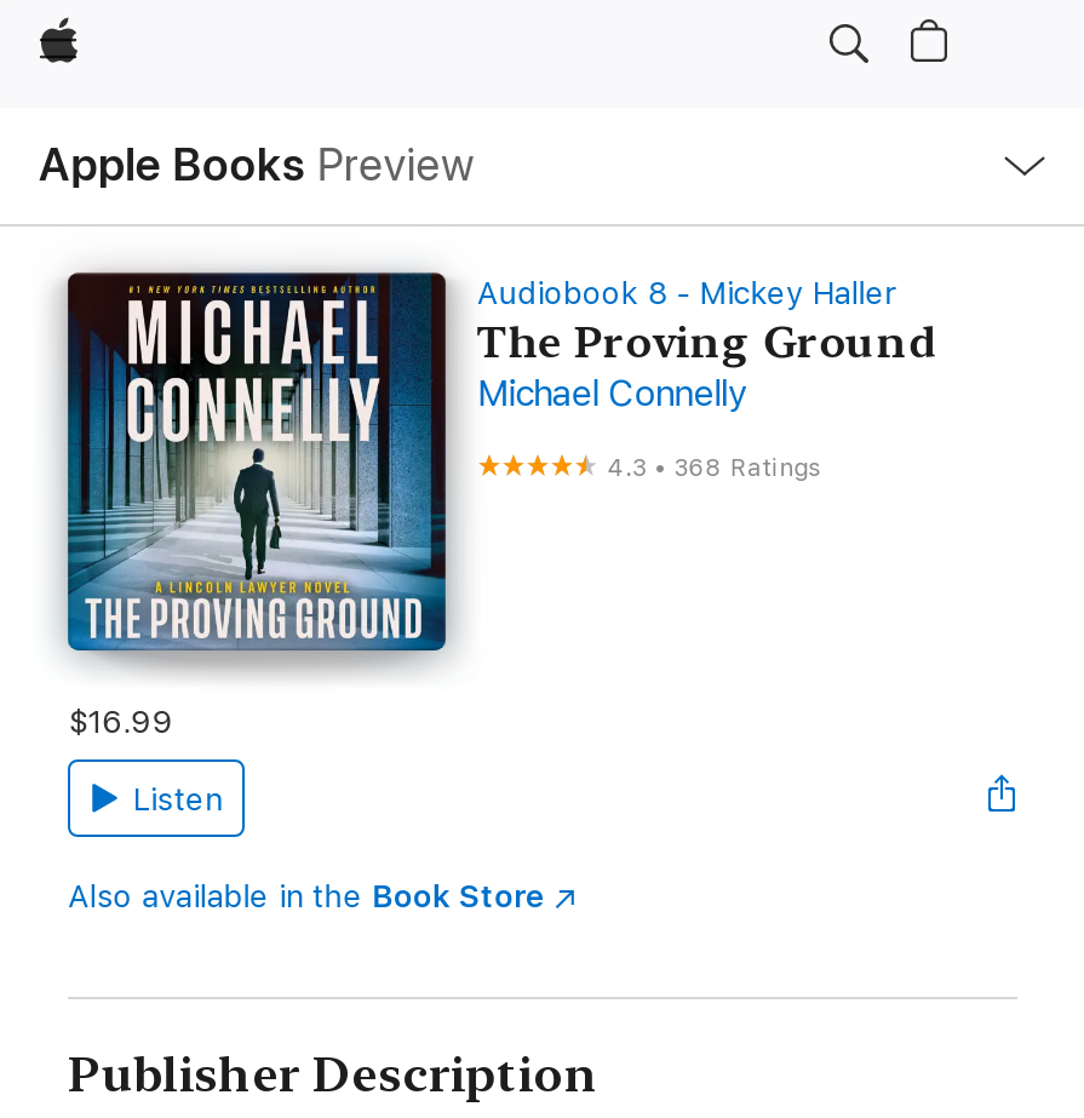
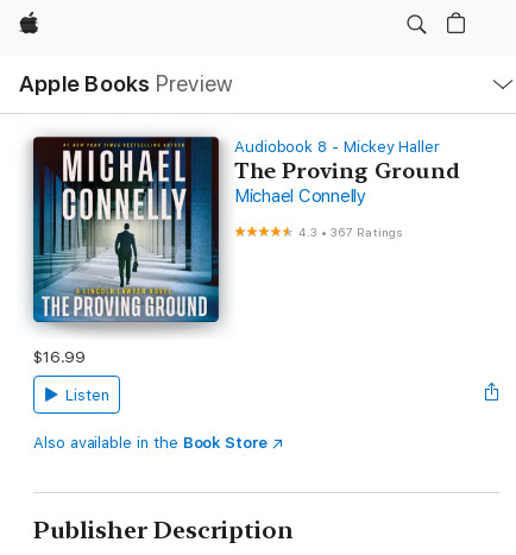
- 4.3 • 368 Ratings
+ 4.3 • 367 Ratings
